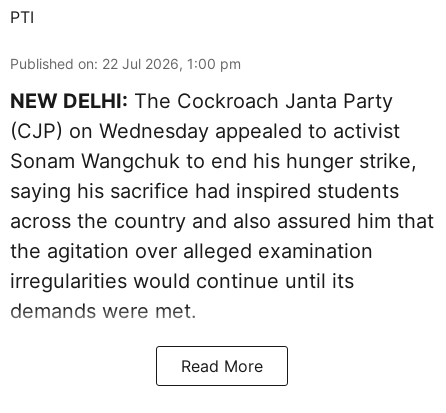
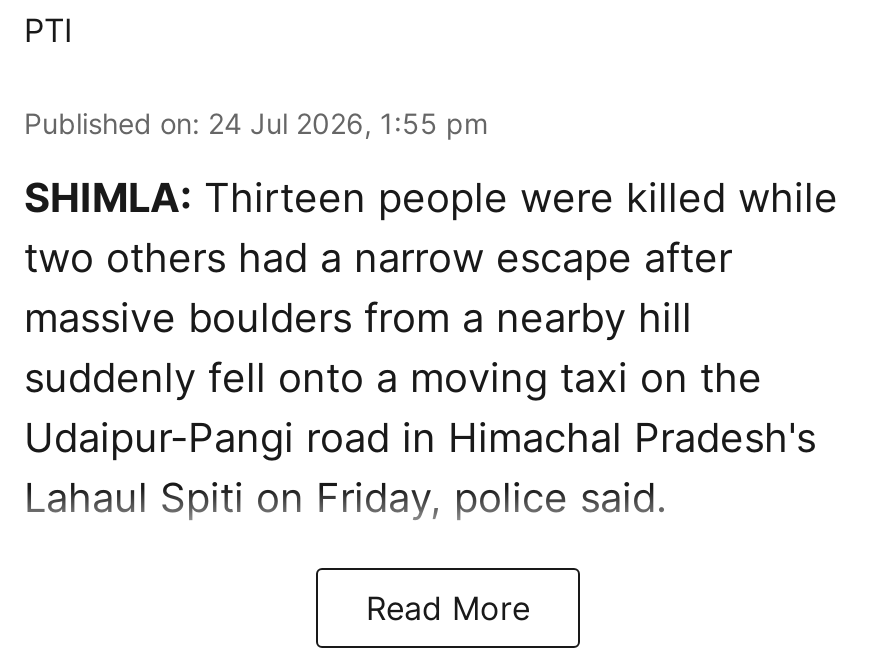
- Published on: 22 Jul 2026, 1:00 pm
+ Published on: 24 Jul 2026, 1:55 pm

- NEW DELHI: The Cockroach Janta Party
- (CJP) on Wednesday appealed to activist
- Sonam Wangchuk to end his hunger strike,
- saying his sacrifice had inspired students
- across the country and also assured him that
- the agitation over alleged examination
- irregularities would continue until its
- demands were met.
+ SHIMLA: Thirteen people were killed while
+ two others had a narrow escape after
+ massive boulders from a nearby hill
+ suddenly fell onto a moving taxi on the
+ Udaipur-Pangi road in Himachal Pradesh's
+ Lahaul Spiti on Friday, police said.
